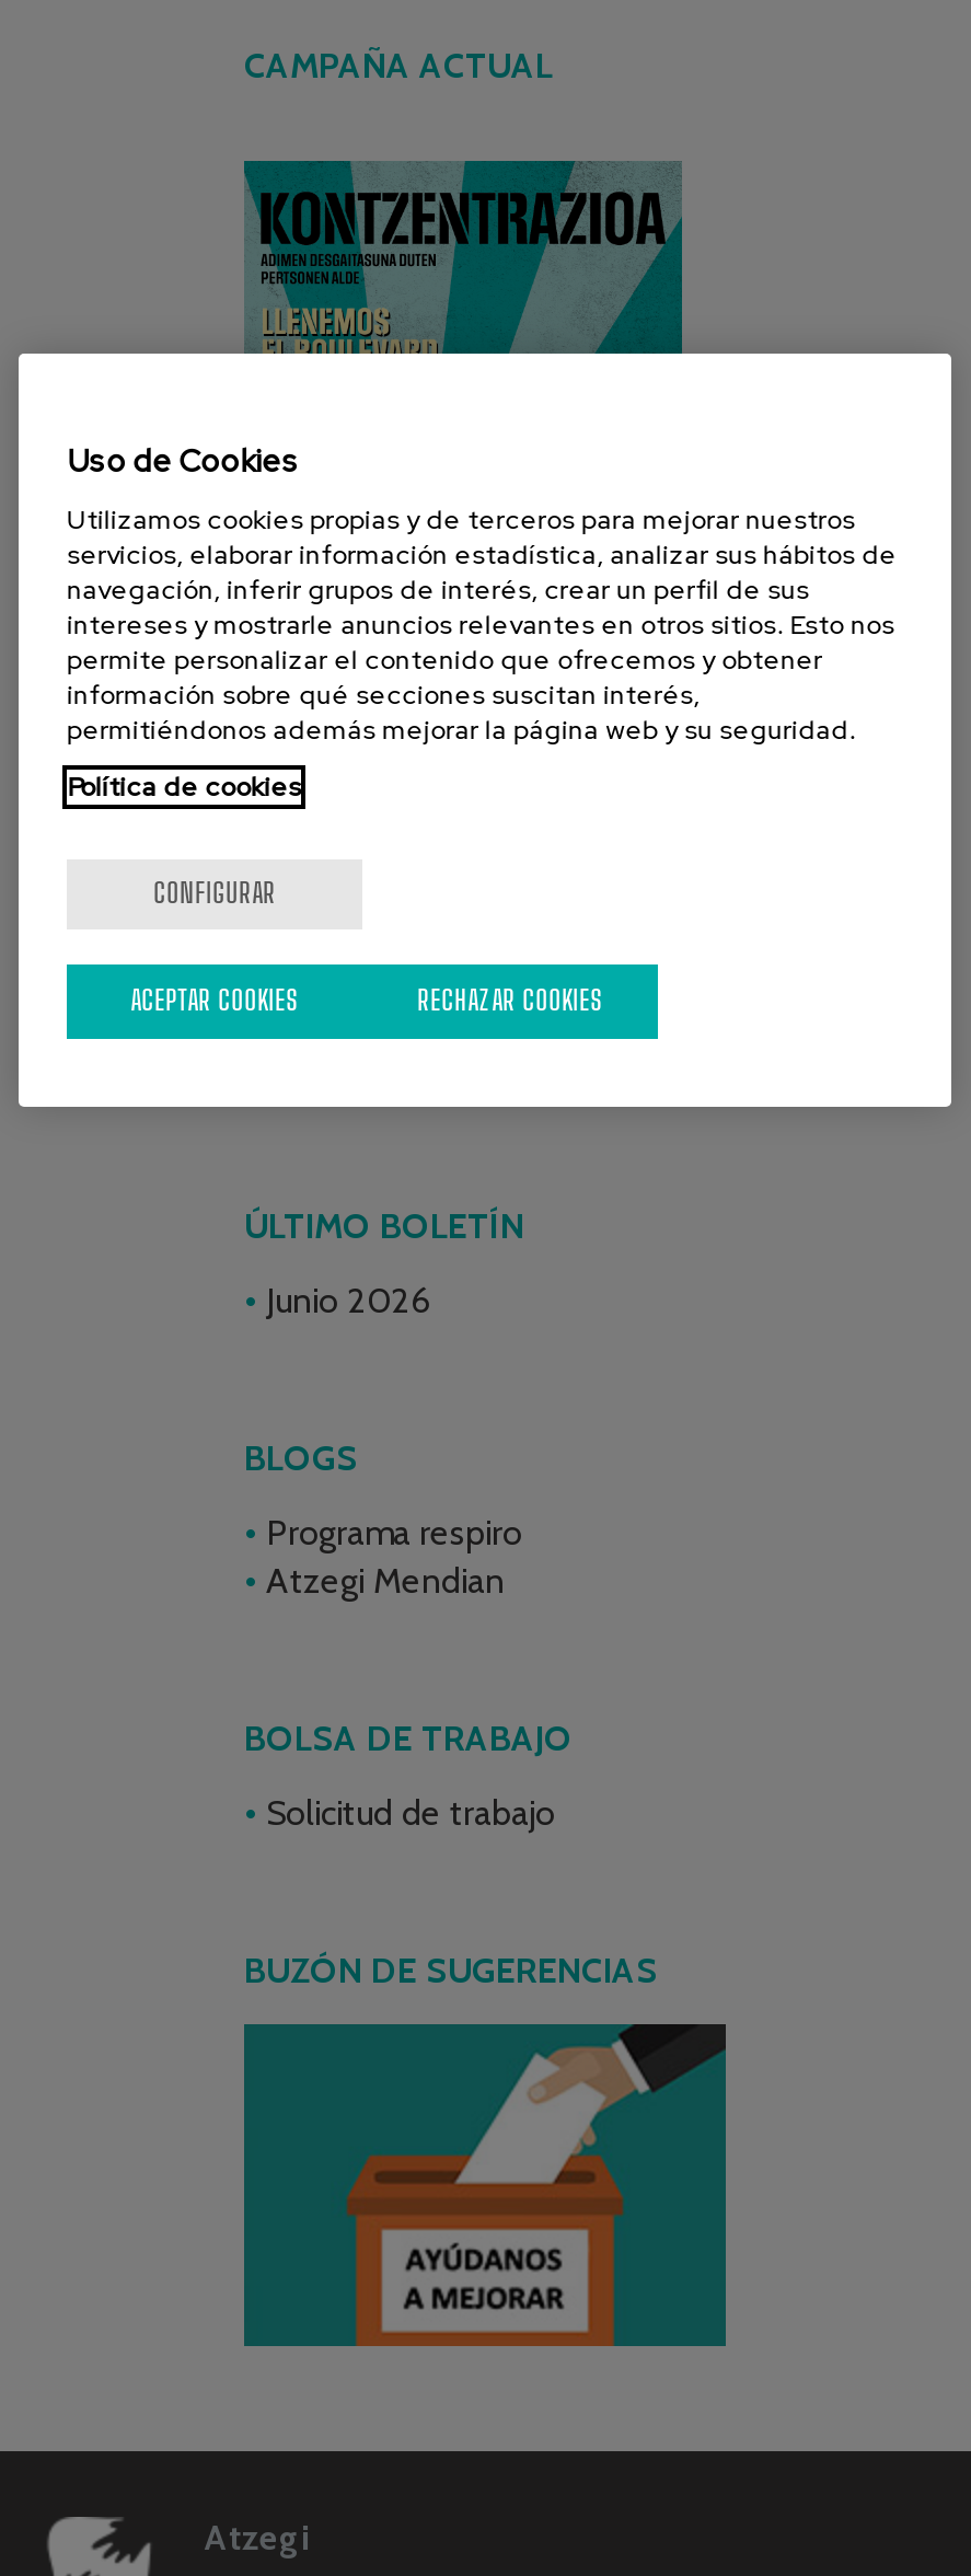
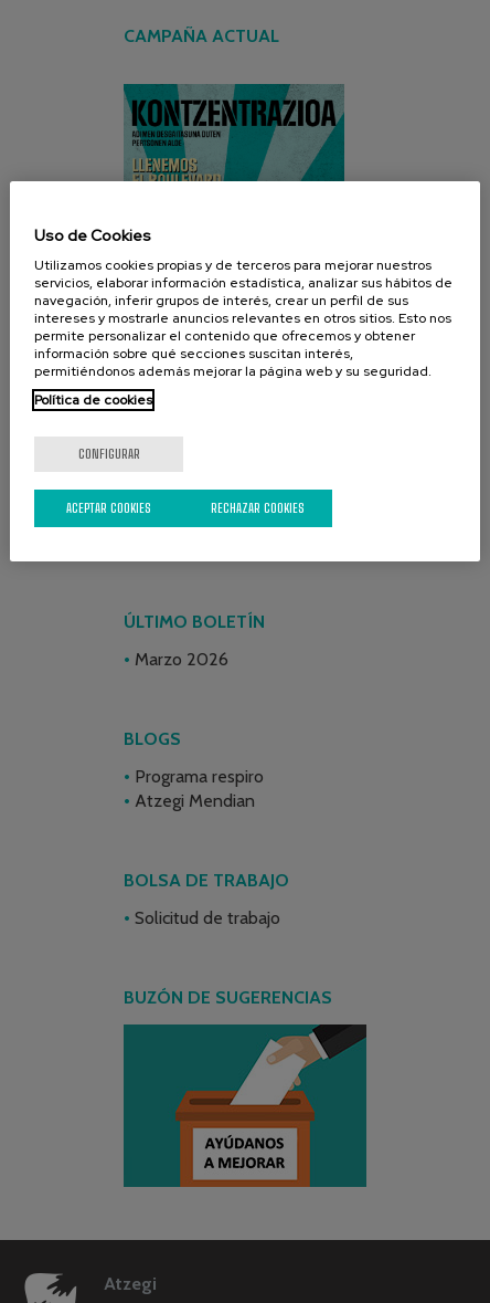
- Junio 2026
+ Marzo 2026
